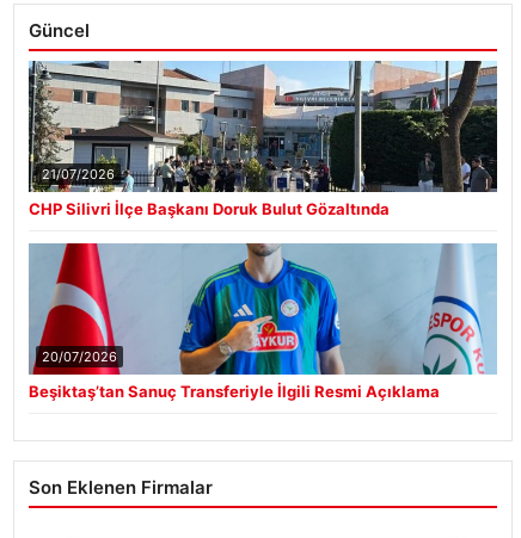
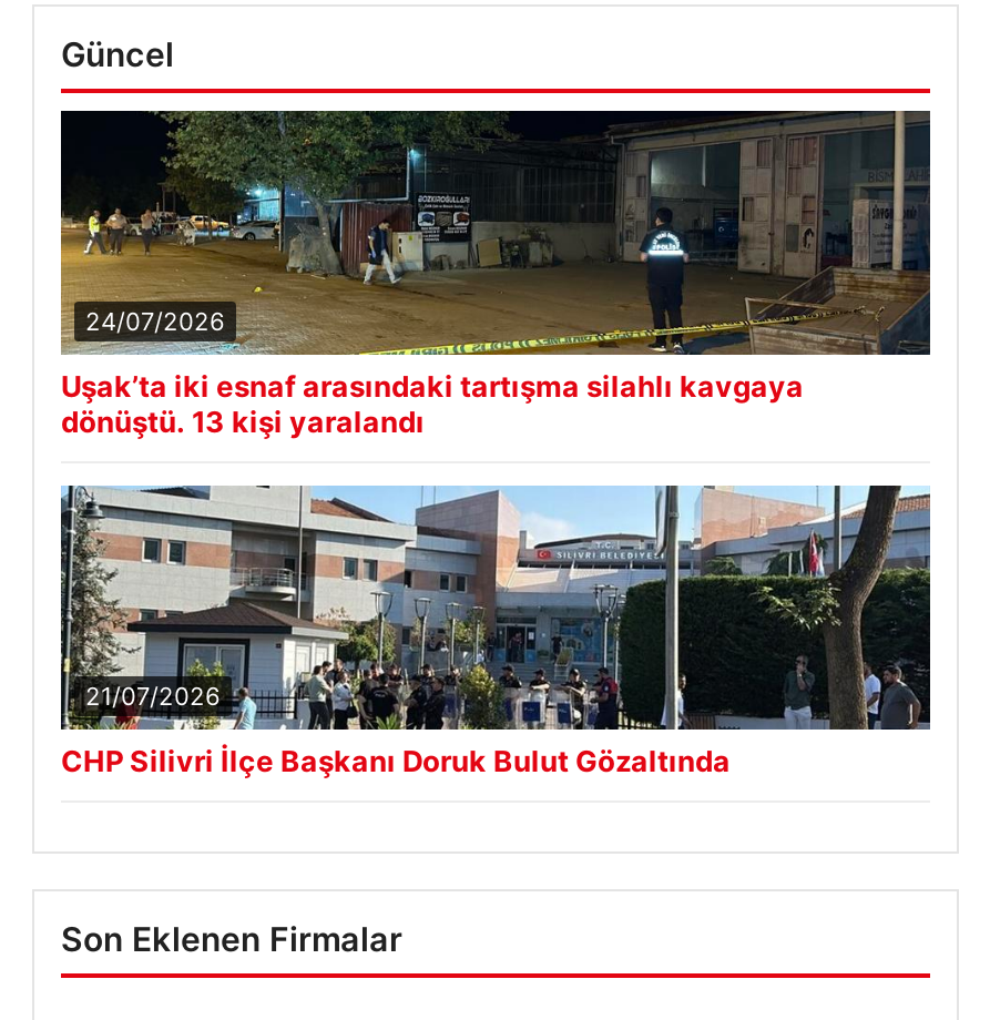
+ [image]
+ 24/07/2026
+ Uşak’ta iki esnaf arasındaki tartışma silahlı kavgaya
+ dönüştü. 13 kişi yaralandı

moved down: [image] | 21/07/2026 | CHP Silivri İlçe Başkanı Doruk Bulut Gözaltında

- [image]
- 20/07/2026
- Beşiktaş’tan Sanuç Transferiyle İlgili Resmi Açıklama
